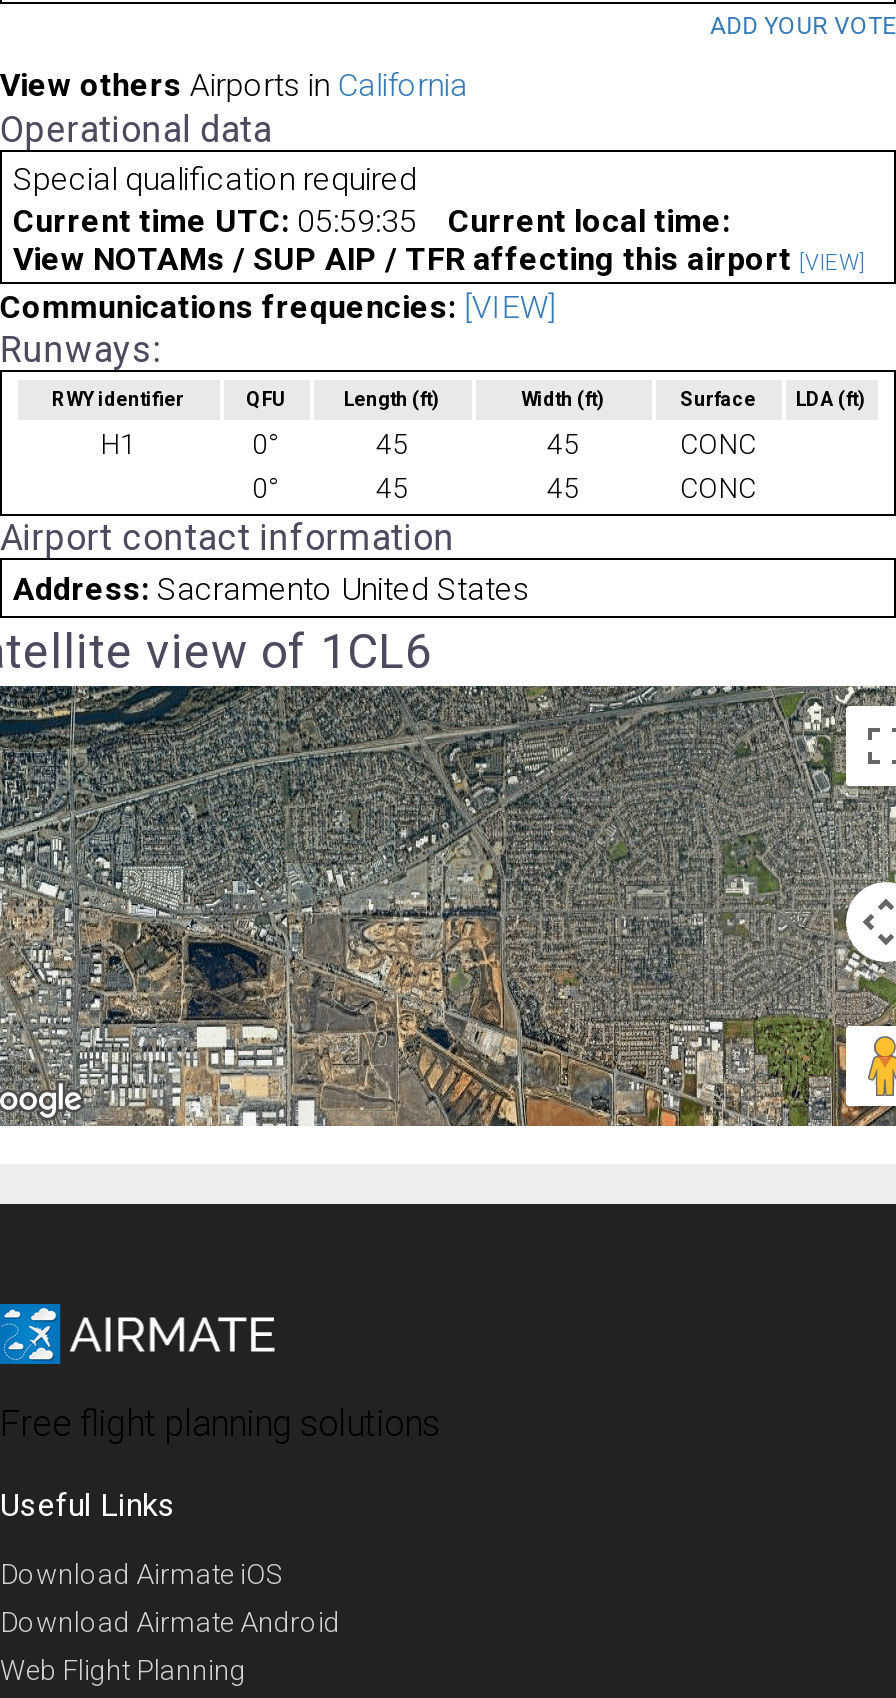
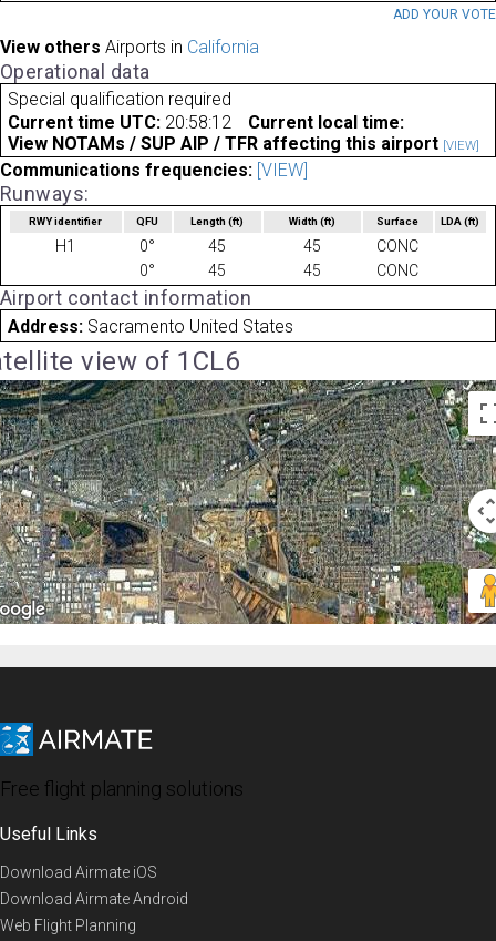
- Current time UTC: 05:59:35
+ Current time UTC: 20:58:12
